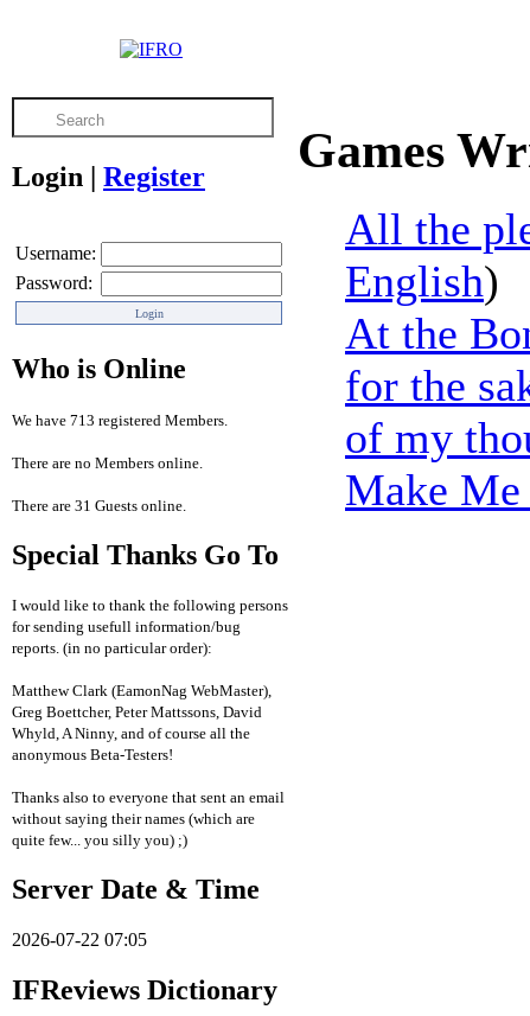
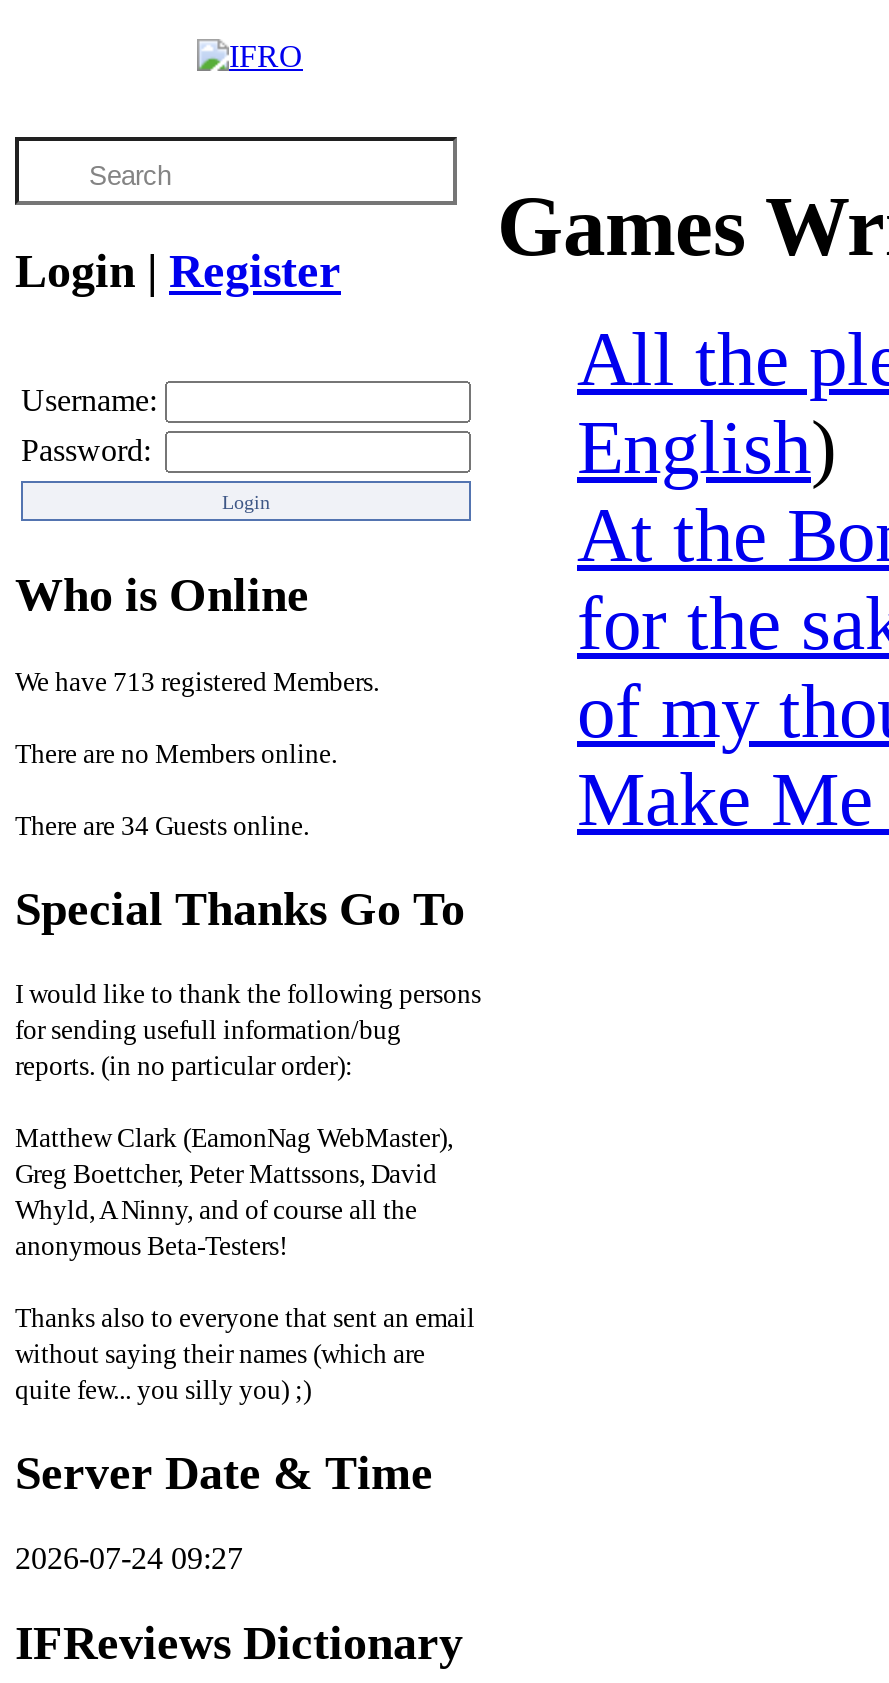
- There are 31 Guests online.
+ There are 34 Guests online.

- 2026-07-22 07:05
+ 2026-07-24 09:27
